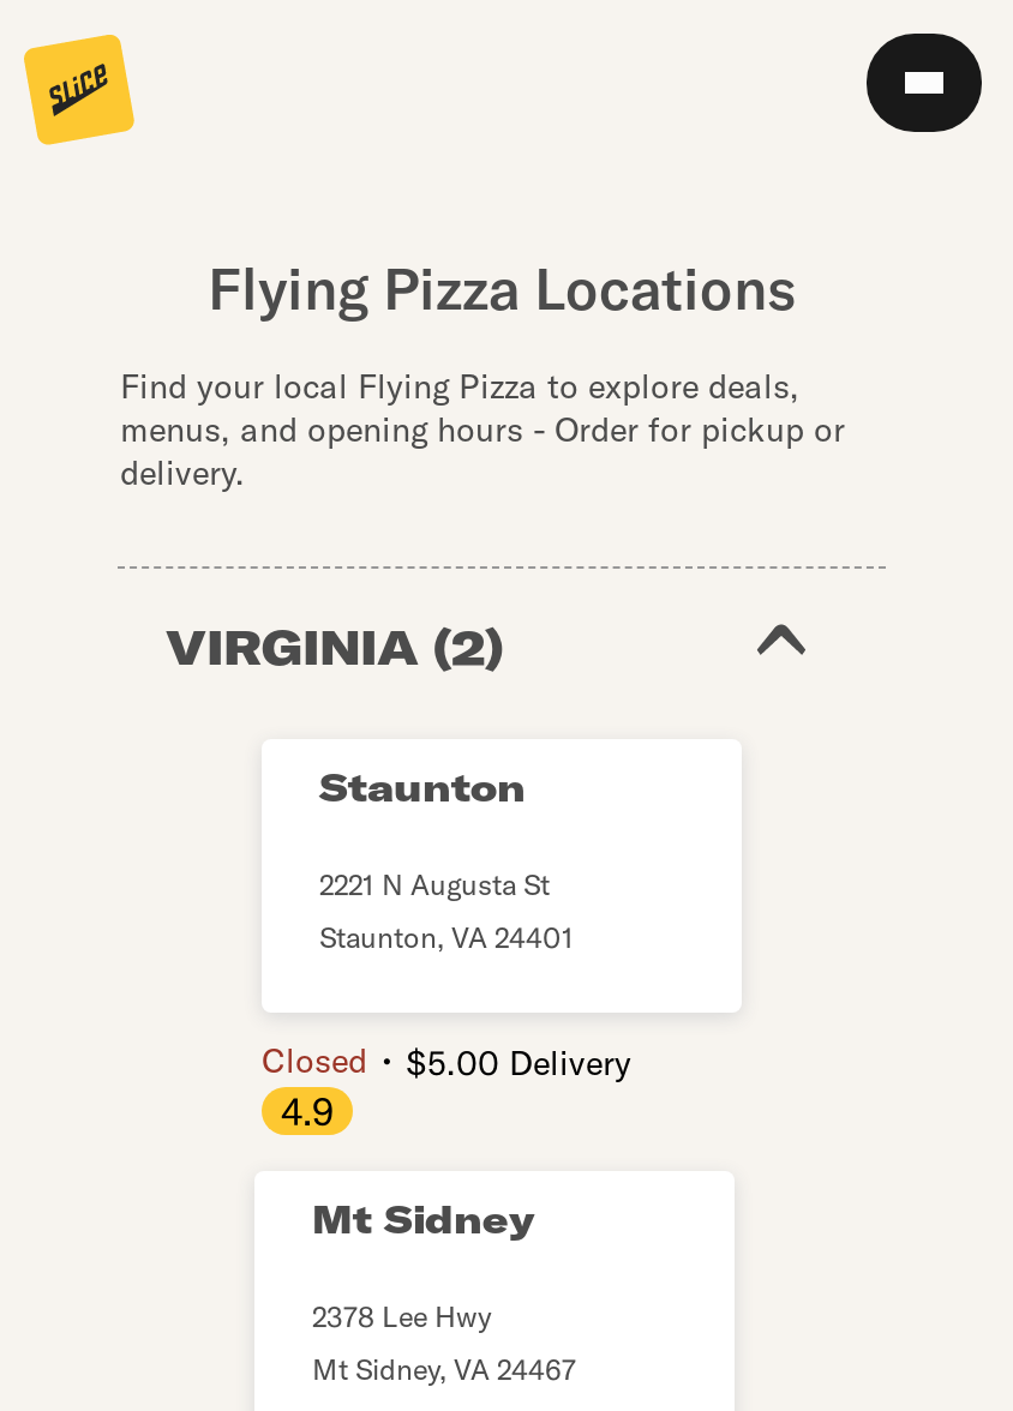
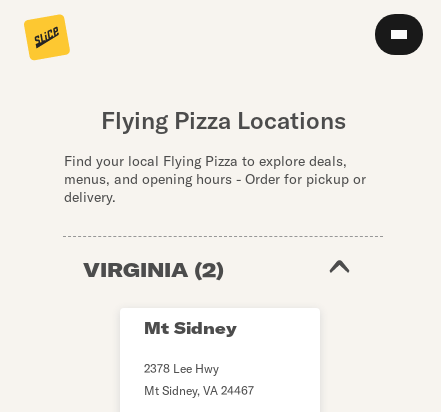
- Staunton
- 2221 N Augusta St
- Staunton, VA 24401
- Closed・$5.00 Delivery
- 4.9
